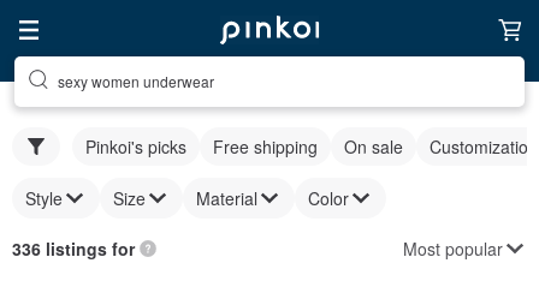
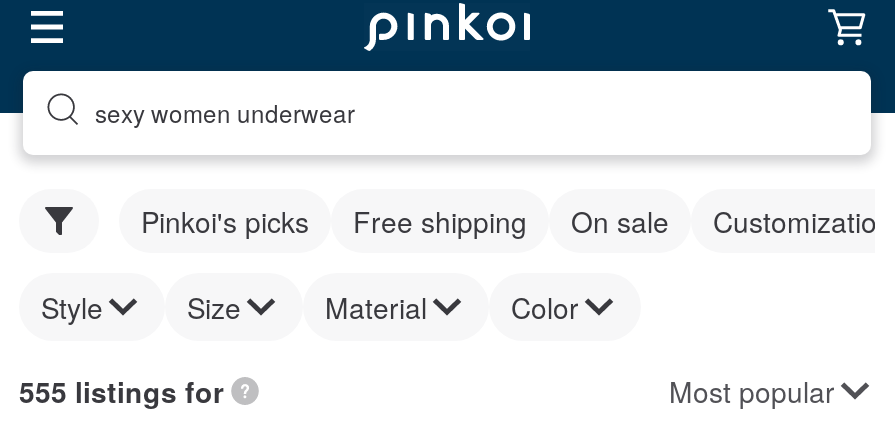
- 336 listings for
+ 555 listings for
